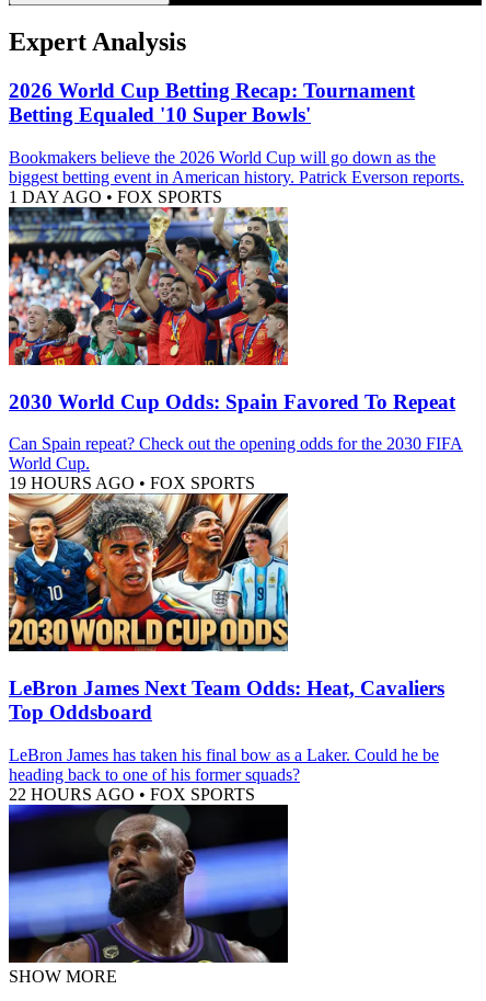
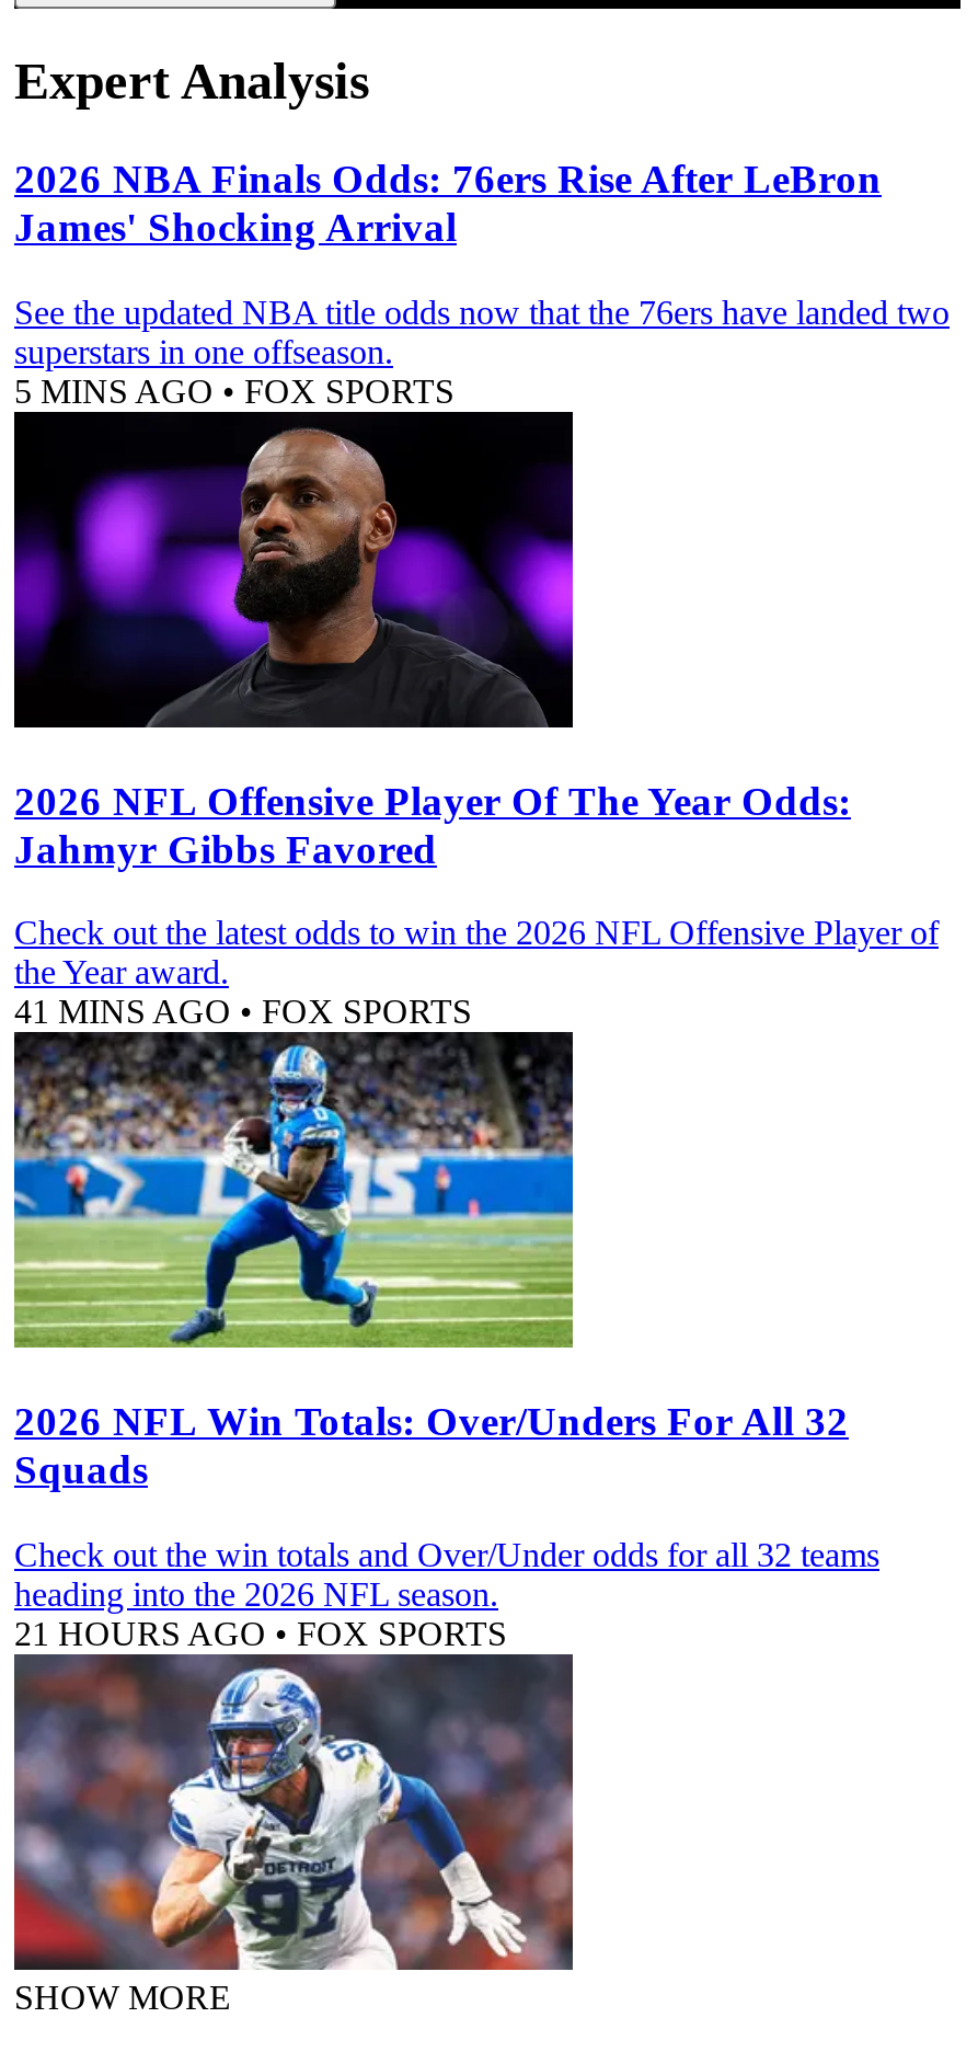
- 2026 World Cup Betting Recap: Tournament
- Betting Equaled '10 Super Bowls'
+ 2026 NBA Finals Odds: 76ers Rise After LeBron
+ James' Shocking Arrival

- Bookmakers believe the 2026 World Cup will go down as the
- biggest betting event in American history. Patrick Everson reports.
- 1 DAY AGO • FOX SPORTS
+ See the updated NBA title odds now that the 76ers have landed two
+ superstars in one offseason.
+ 5 MINS AGO • FOX SPORTS

- [image]
- 2030 World Cup Odds: Spain Favored To Repeat
+ [image]
+ 2026 NFL Offensive Player Of The Year Odds:
+ Jahmyr Gibbs Favored

- Can Spain repeat? Check out the opening odds for the 2030 FIFA
- World Cup.
- 19 HOURS AGO • FOX SPORTS
+ Check out the latest odds to win the 2026 NFL Offensive Player of
+ the Year award.
+ 41 MINS AGO • FOX SPORTS

- [image]
- LeBron James Next Team Odds: Heat, Cavaliers
- Top Oddsboard
+ [image]
+ 2026 NFL Win Totals: Over/Unders For All 32
+ Squads

- LeBron James has taken his final bow as a Laker. Could he be
- heading back to one of his former squads?
- 22 HOURS AGO • FOX SPORTS
+ Check out the win totals and Over/Under odds for all 32 teams
+ heading into the 2026 NFL season.
+ 21 HOURS AGO • FOX SPORTS

- [image]
+ [image]
